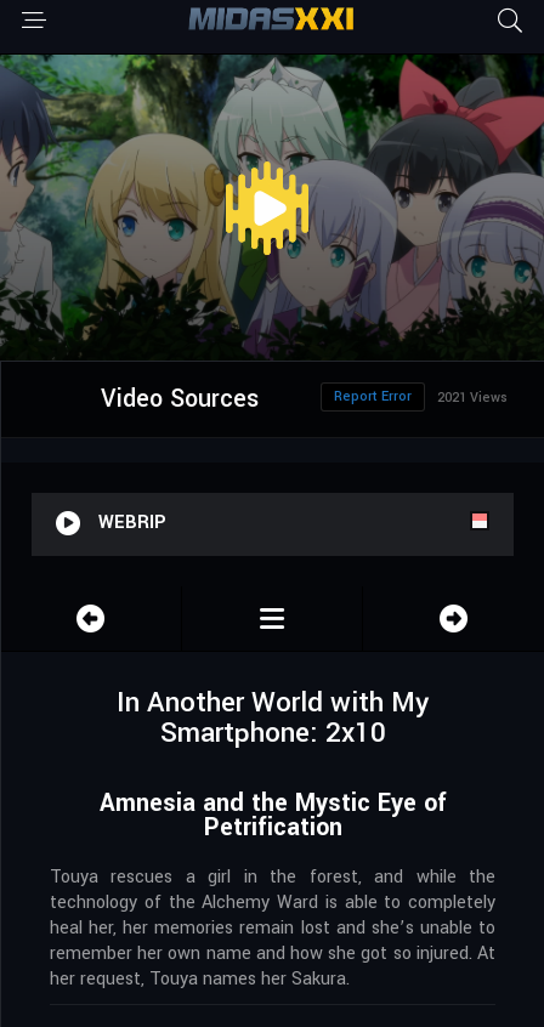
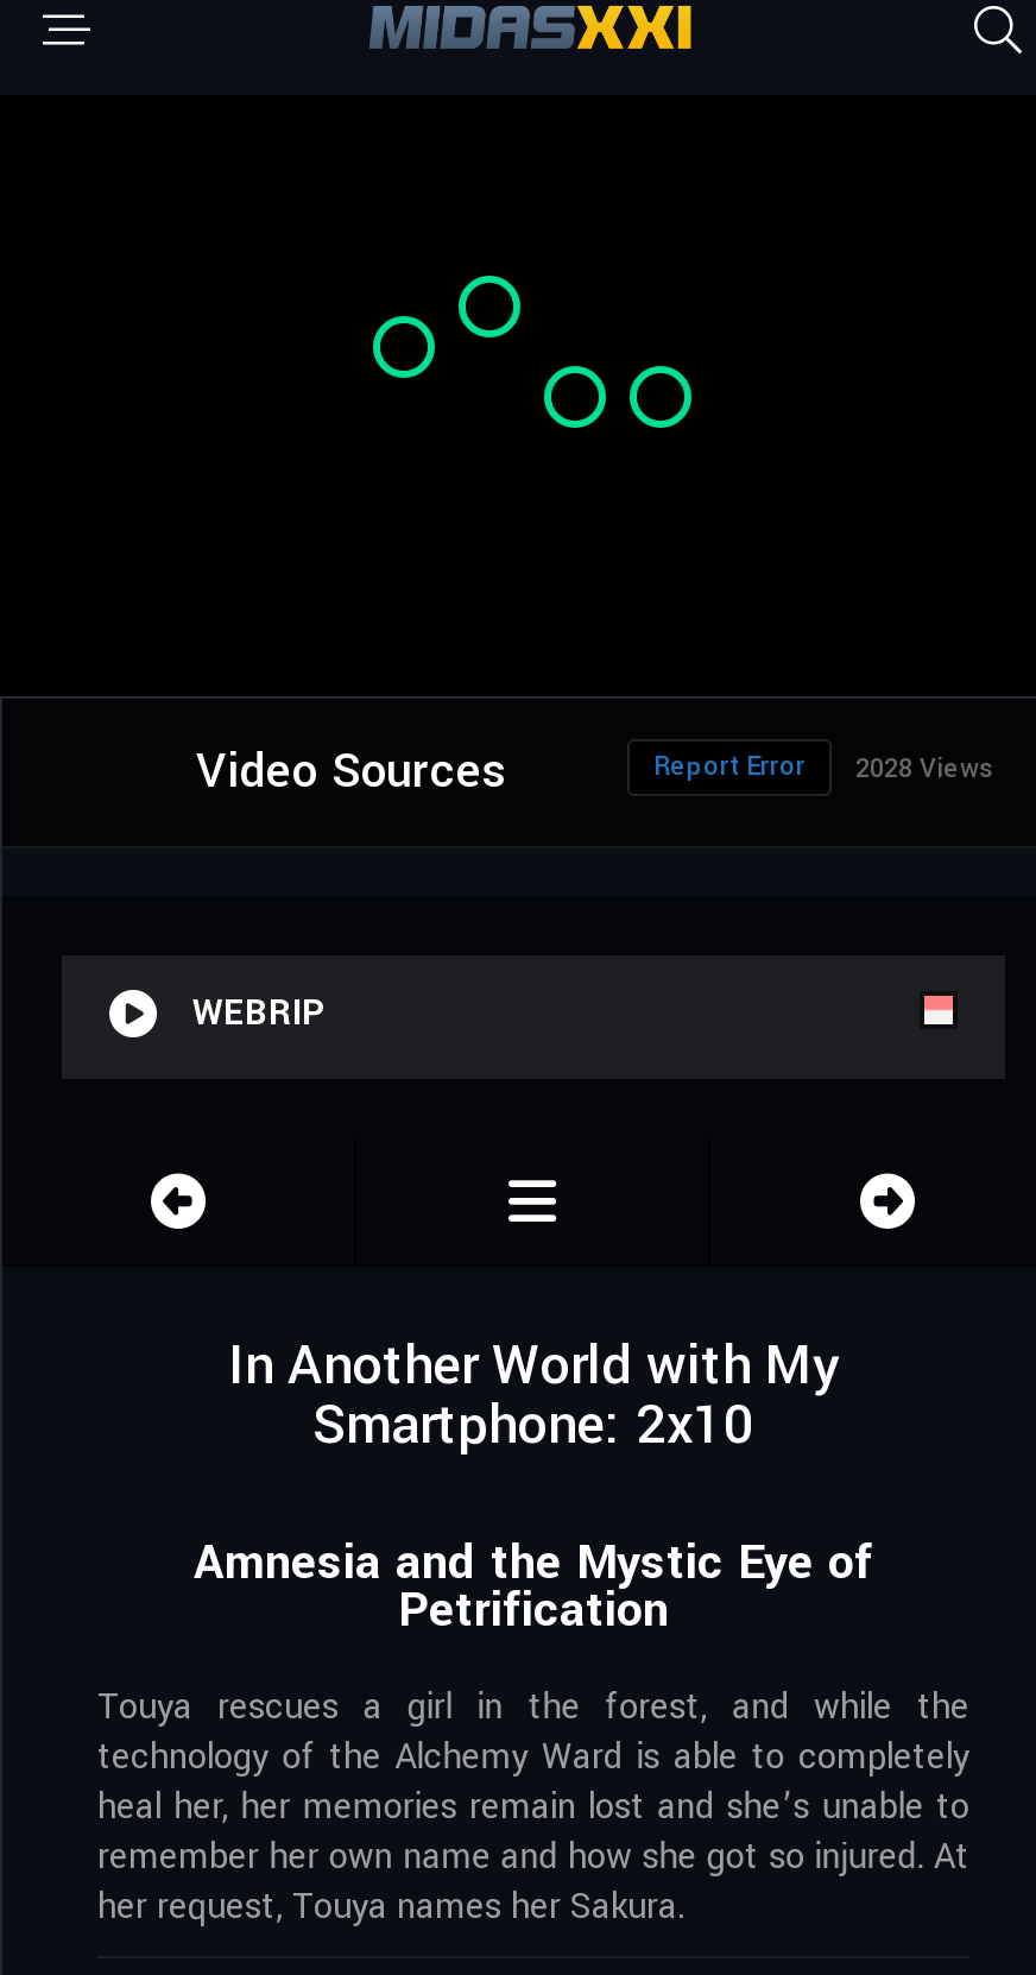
- [image]

- Report Error 2021 Views
+ Report Error 2028 Views
